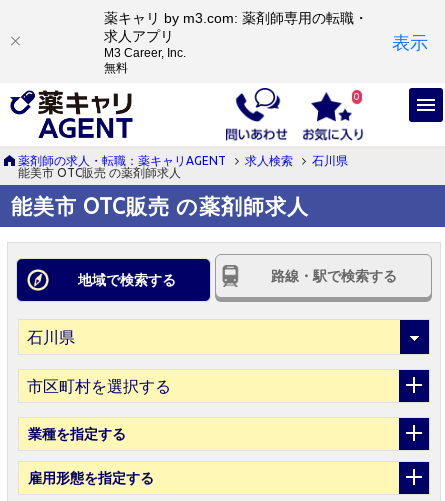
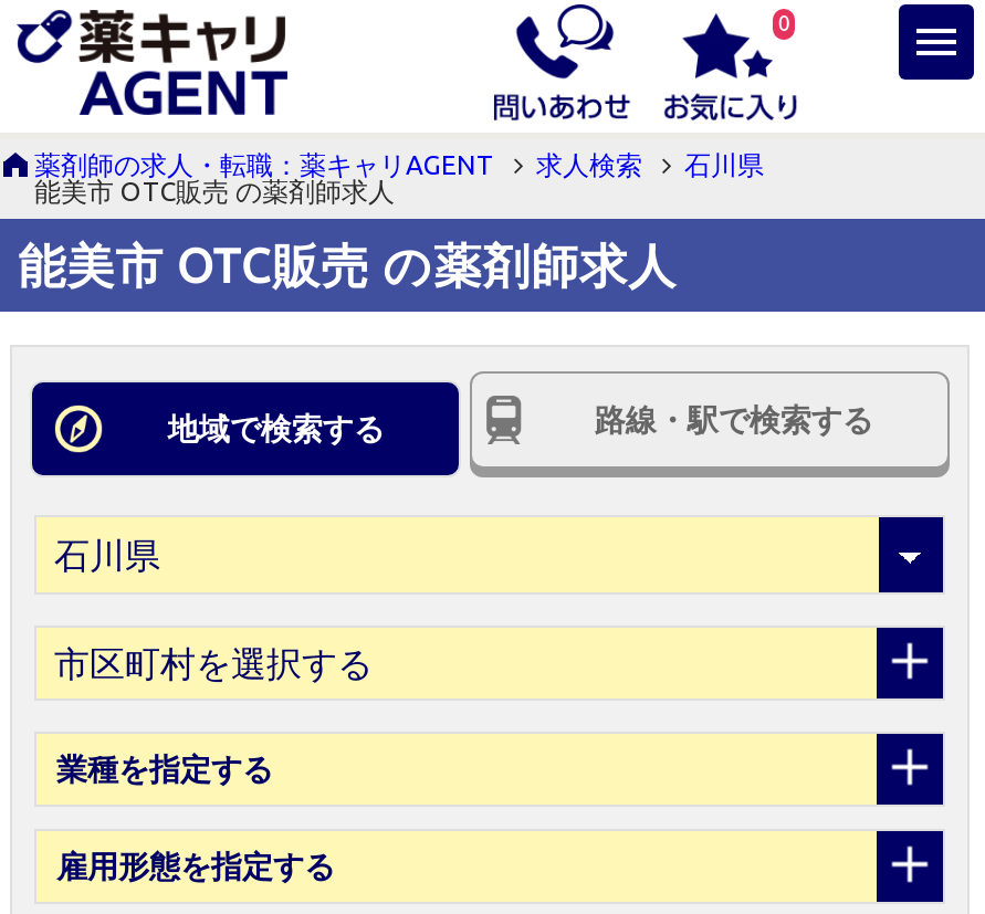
- 薬キャリ by m3.com: 薬剤師専用の転職・
- 求人アプリ
- M3 Career, Inc.
- 無料

- 表示
